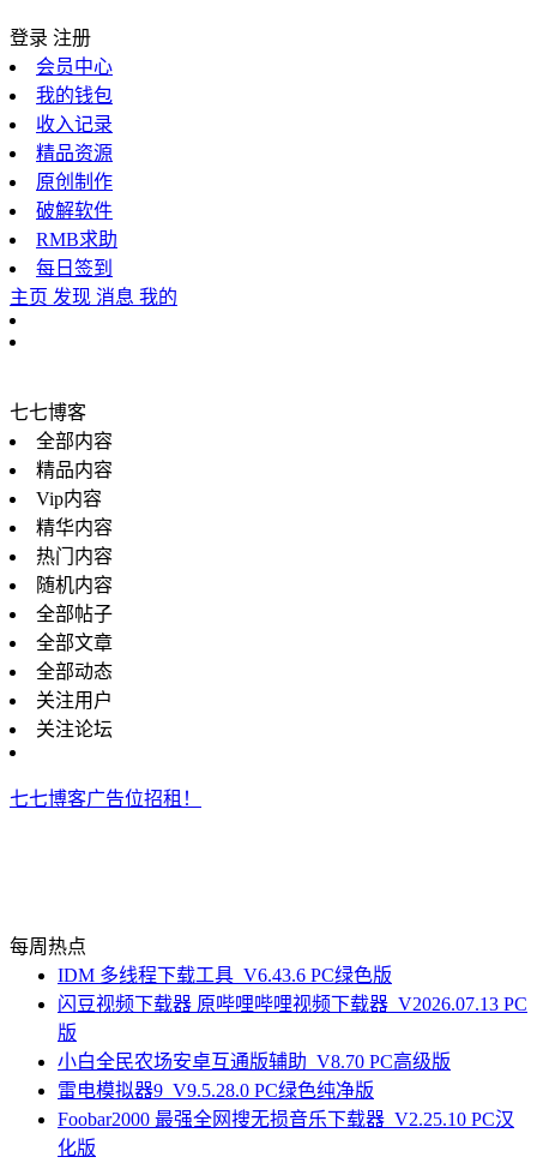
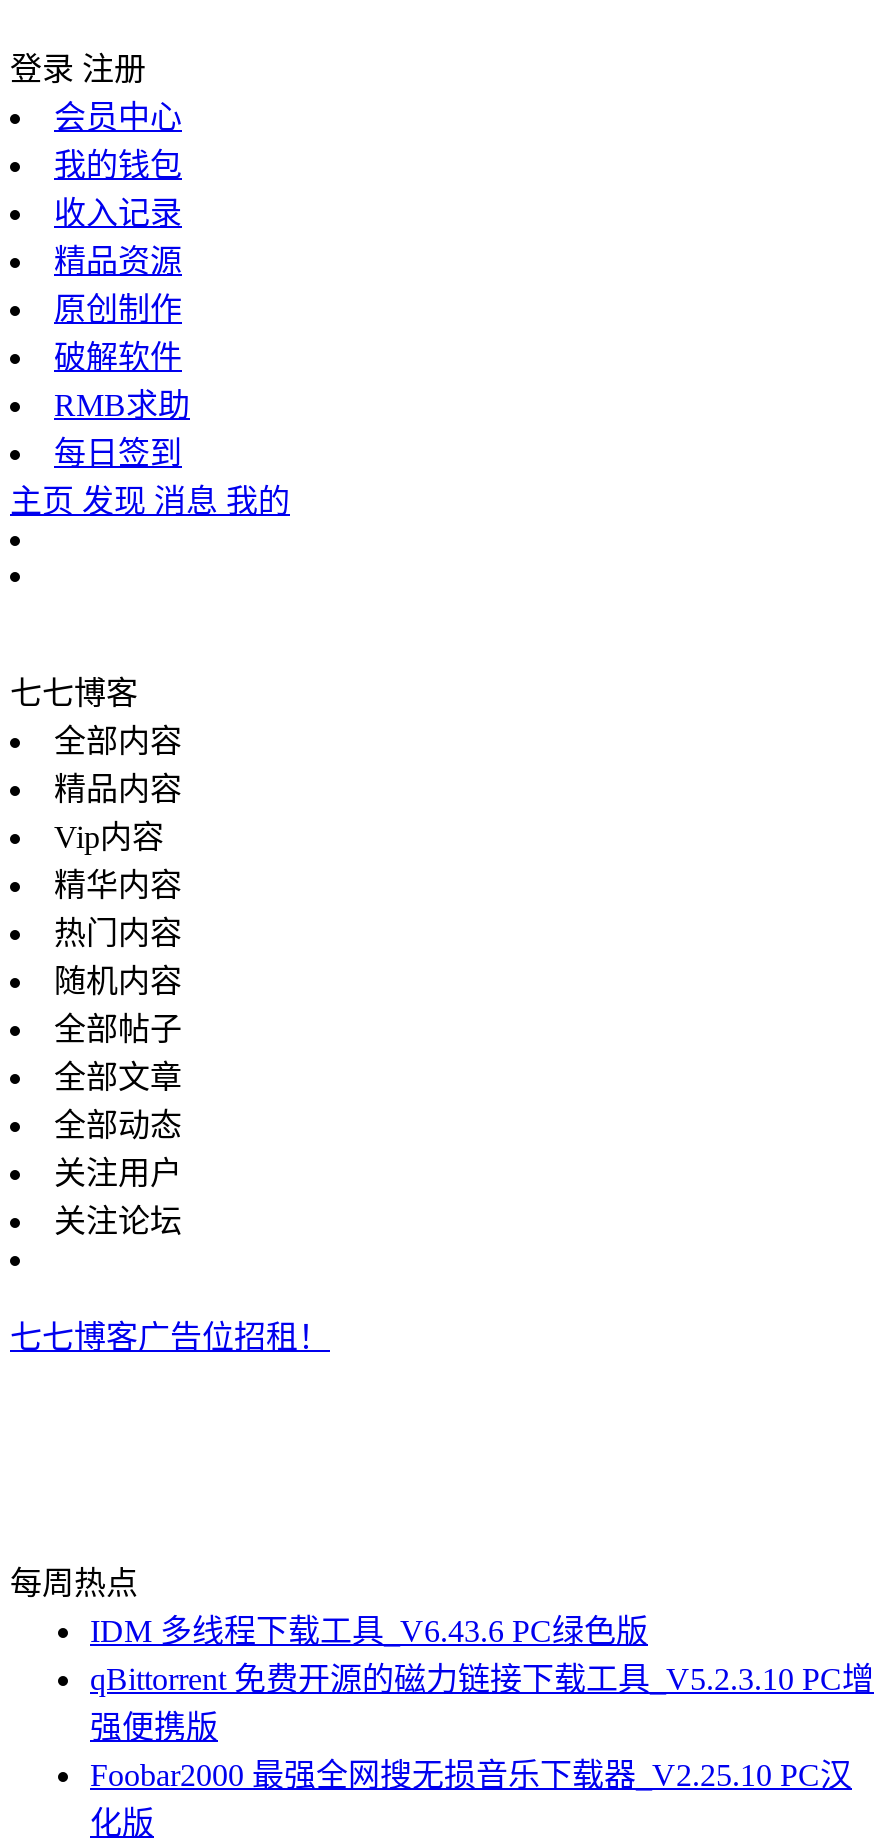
- 闪豆视频下载器 原哔哩哔哩视频下载器_V2026.07.13 PC
- 版
- 小白全民农场安卓互通版辅助_V8.70 PC高级版
- 雷电模拟器9_V9.5.28.0 PC绿色纯净版
+ qBittorrent 免费开源的磁力链接下载工具_V5.2.3.10 PC增
+ 强便携版
